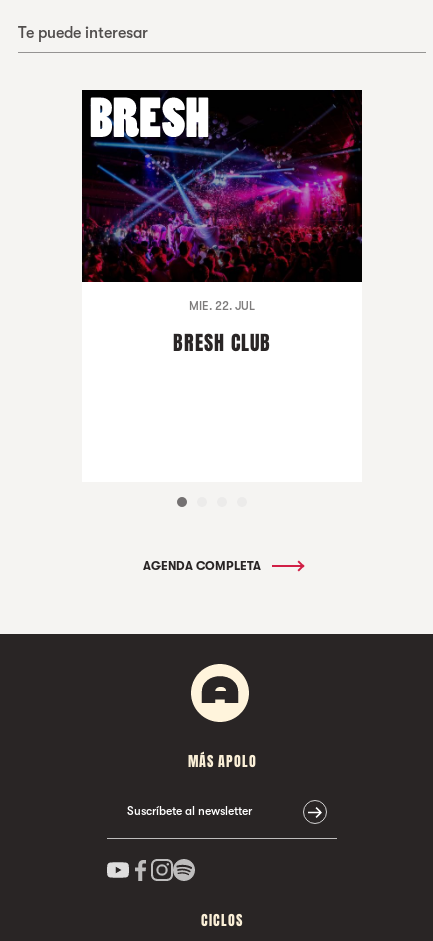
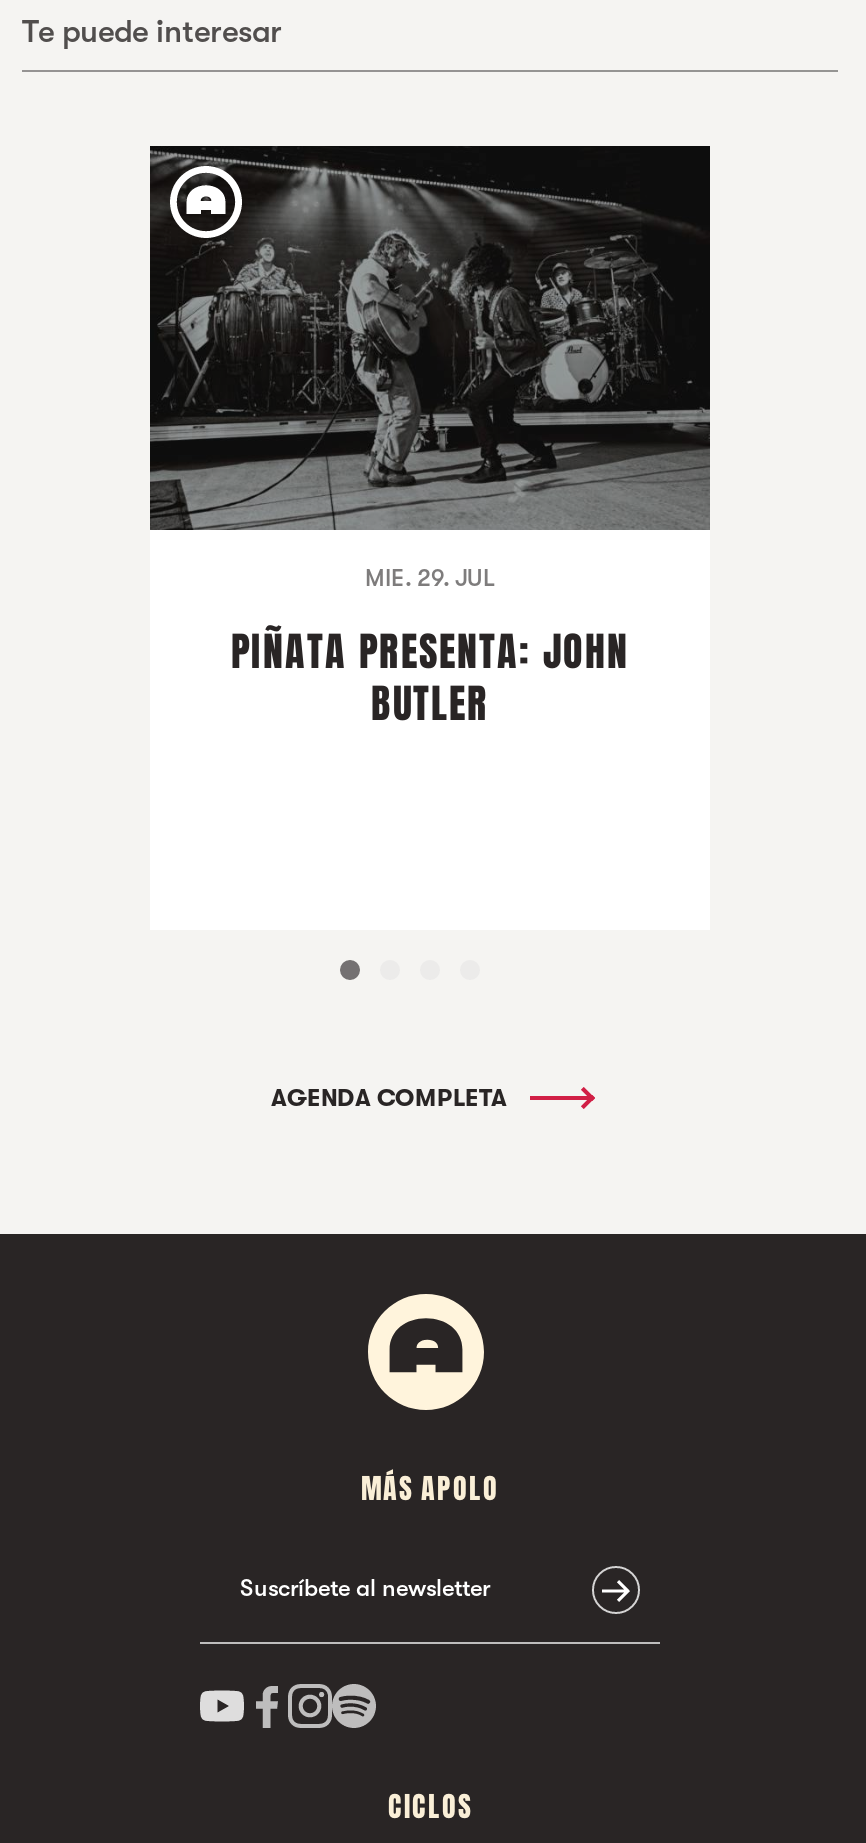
- [image]
- MIE. 22. JUL
+ [image]
+ MIE. 29. JUL

- BRESH CLUB
+ PIÑATA PRESENTA: JOHN
+ BUTLER
